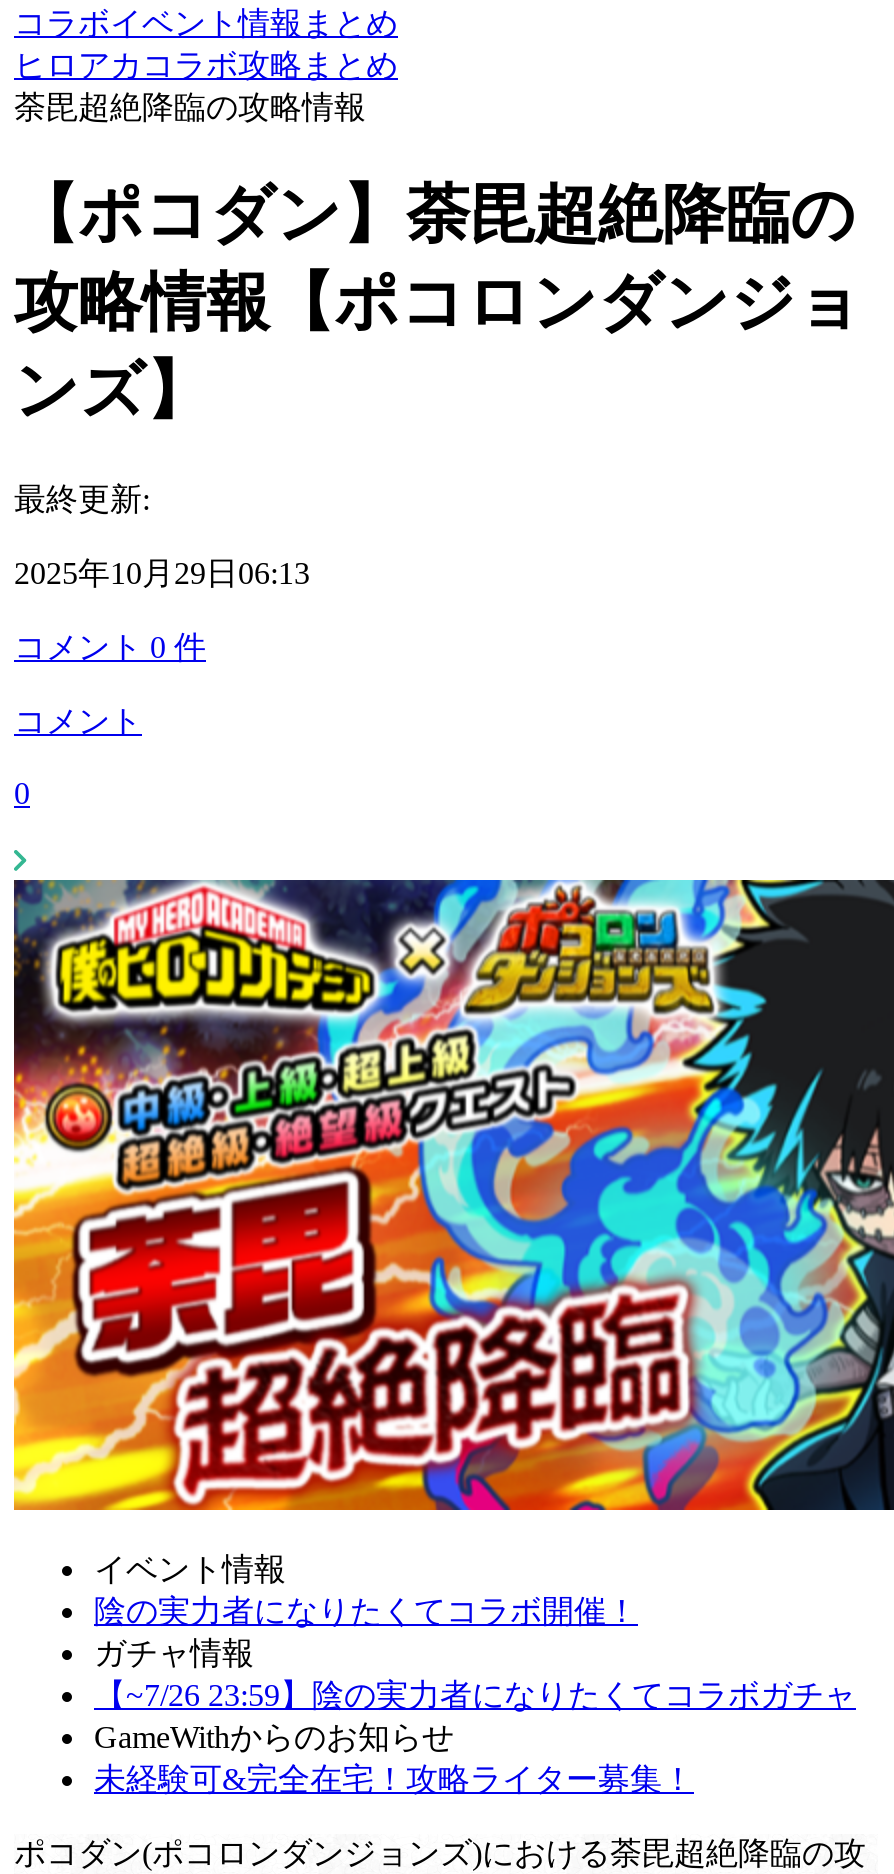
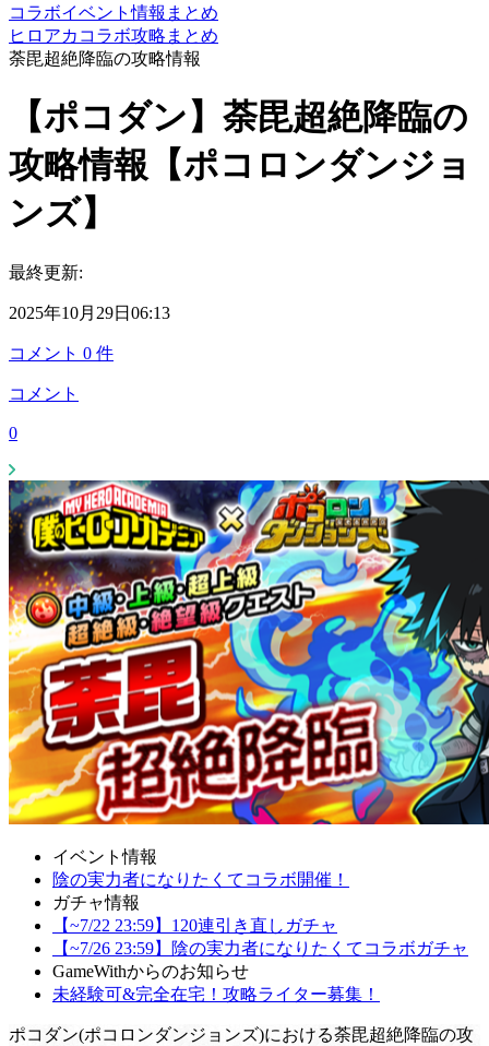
+ 【~7/22 23:59】120連引き直しガチャ
